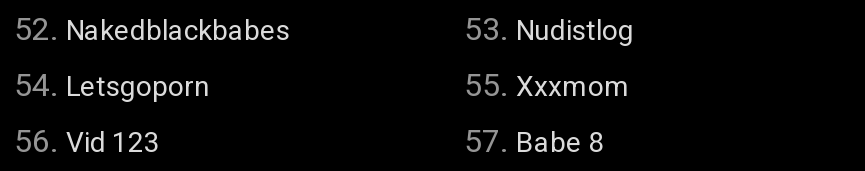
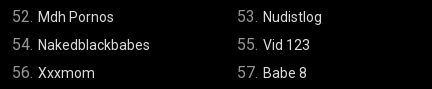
- 52. Nakedblackbabes
+ 52. Mdh Pornos

- 54. Letsgoporn
- 55. Xxxmom
+ 54. Nakedblackbabes
+ 55. Vid 123

- 56. Vid 123
+ 56. Xxxmom
